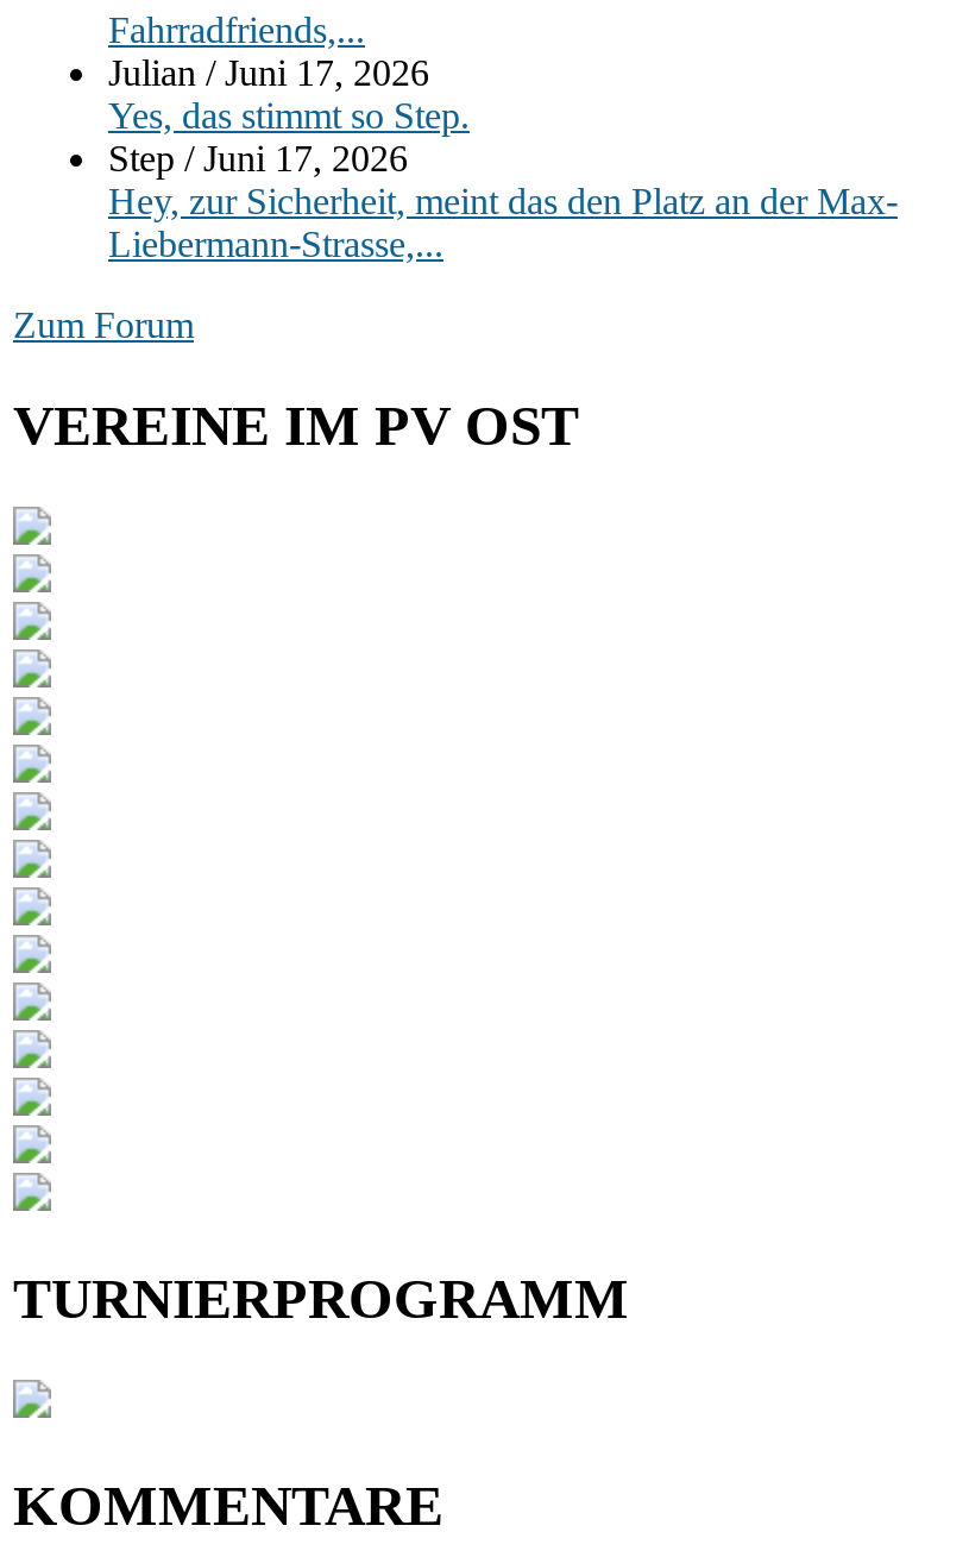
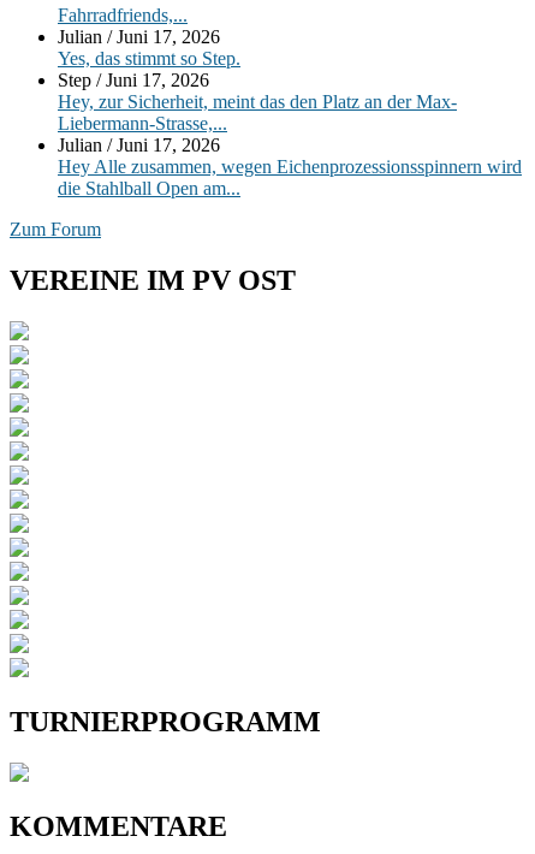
+ Julian / Juni 17, 2026
+ Hey Alle zusammen, wegen Eichenprozessionsspinnern wird
+ die Stahlball Open am...
